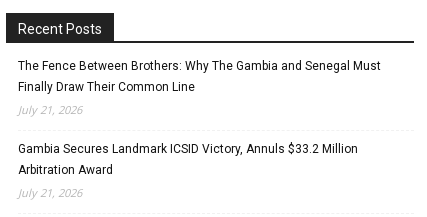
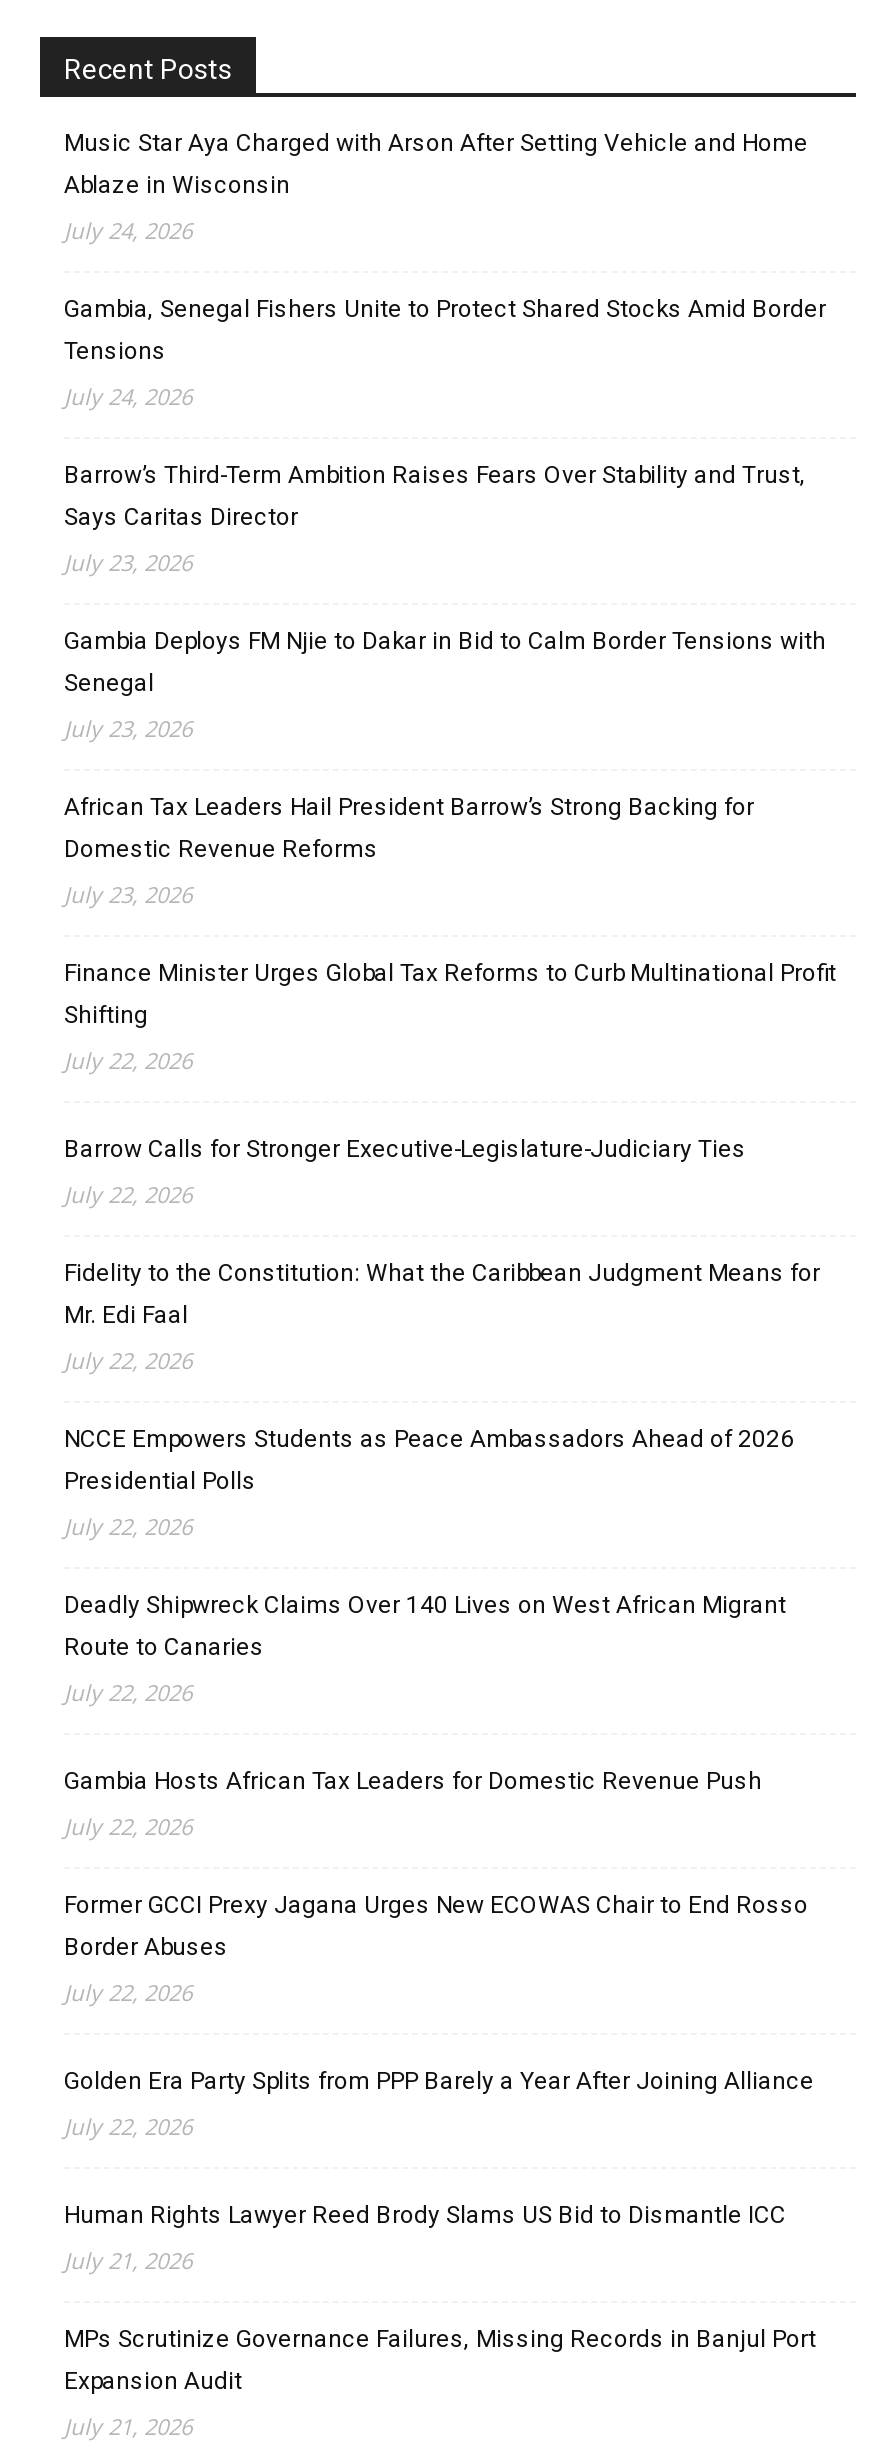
- The Fence Between Brothers: Why The Gambia and Senegal Must
- Finally Draw Their Common Line
+ Music Star Aya Charged with Arson After Setting Vehicle and Home
+ Ablaze in Wisconsin
+ July 24, 2026
+ Gambia, Senegal Fishers Unite to Protect Shared Stocks Amid Border
+ Tensions
+ July 24, 2026
+ Barrow’s Third-Term Ambition Raises Fears Over Stability and Trust,
+ Says Caritas Director
+ July 23, 2026
+ Gambia Deploys FM Njie to Dakar in Bid to Calm Border Tensions with
+ Senegal
+ July 23, 2026
+ African Tax Leaders Hail President Barrow’s Strong Backing for
+ Domestic Revenue Reforms
+ July 23, 2026
+ Finance Minister Urges Global Tax Reforms to Curb Multinational Profit
+ Shifting
+ July 22, 2026
+ Barrow Calls for Stronger Executive-Legislature-Judiciary Ties
+ July 22, 2026
+ Fidelity to the Constitution: What the Caribbean Judgment Means for
+ Mr. Edi Faal
+ July 22, 2026
+ NCCE Empowers Students as Peace Ambassadors Ahead of 2026
+ Presidential Polls
+ July 22, 2026
+ Deadly Shipwreck Claims Over 140 Lives on West African Migrant
+ Route to Canaries
+ July 22, 2026
+ Gambia Hosts African Tax Leaders for Domestic Revenue Push
+ July 22, 2026
+ Former GCCI Prexy Jagana Urges New ECOWAS Chair to End Rosso
+ Border Abuses
+ July 22, 2026
+ Golden Era Party Splits from PPP Barely a Year After Joining Alliance
+ July 22, 2026
+ Human Rights Lawyer Reed Brody Slams US Bid to Dismantle ICC

- Gambia Secures Landmark ICSID Victory, Annuls $33.2 Million
+ MPs Scrutinize Governance Failures, Missing Records in Banjul Port

- Arbitration Award
+ Expansion Audit
